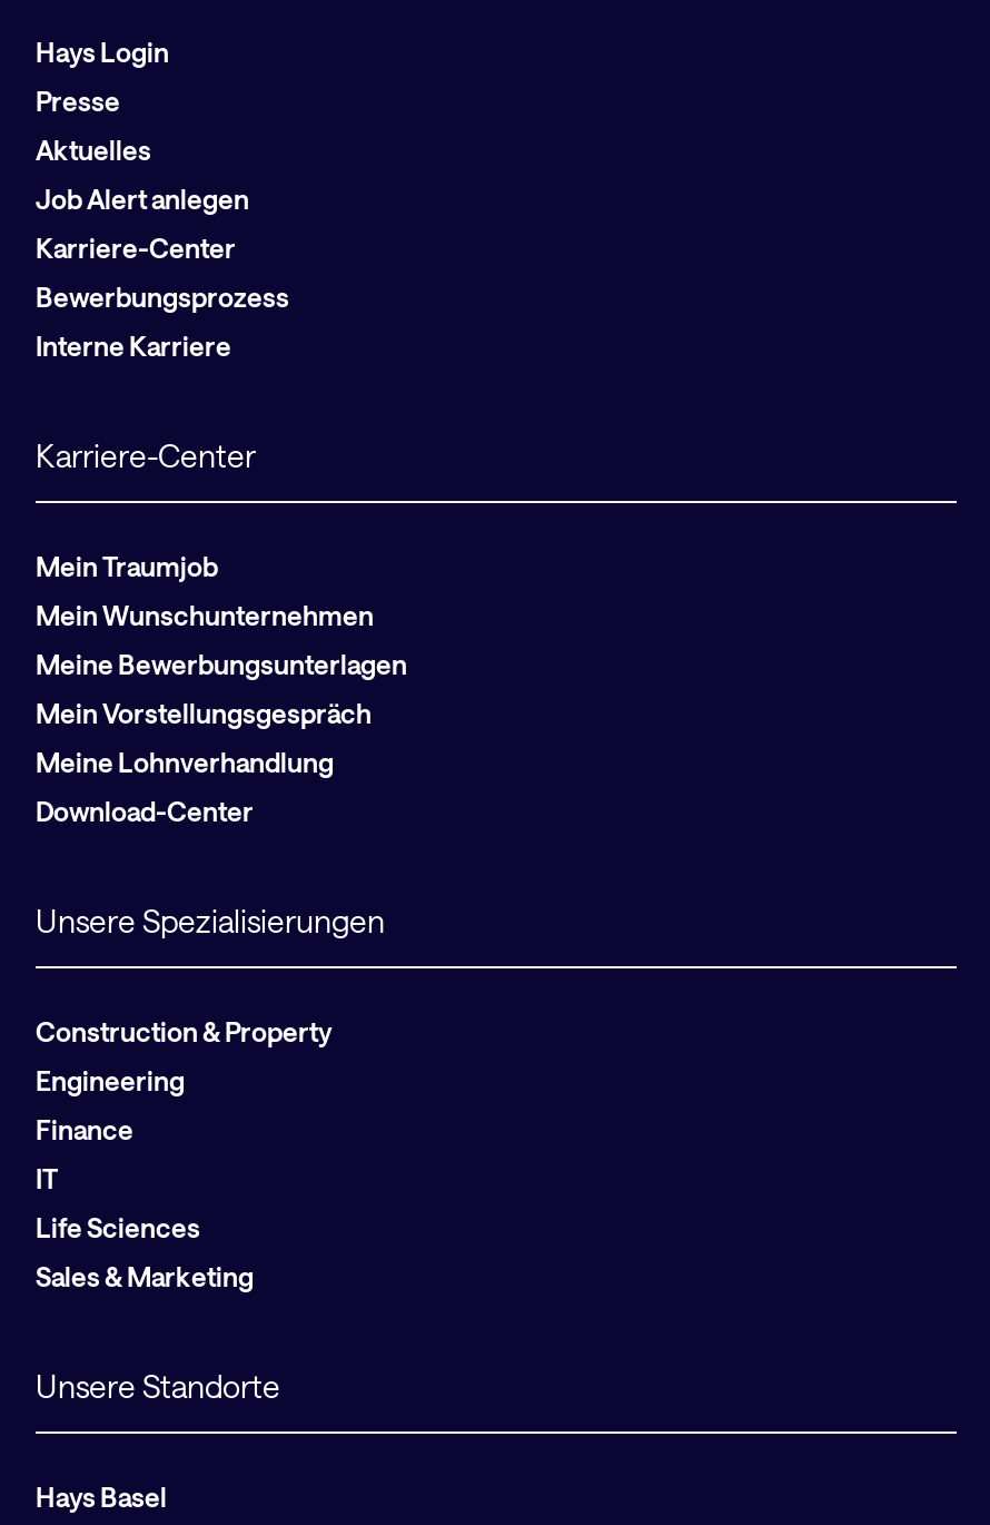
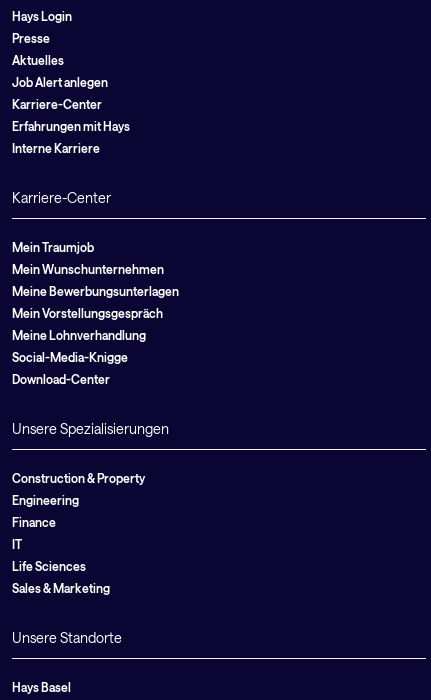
- Bewerbungsprozess
+ Erfahrungen mit Hays

+ Social-Media-Knigge
